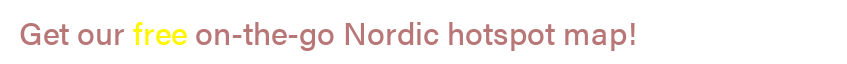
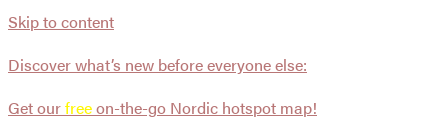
+ Skip to content
+ Discover what’s new before everyone else:
